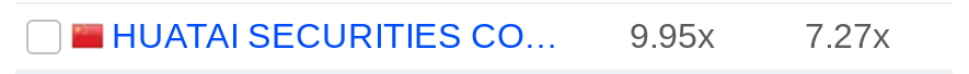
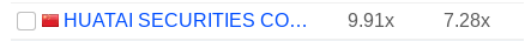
- 9.95x
- 7.27x
+ 9.91x
+ 7.28x
